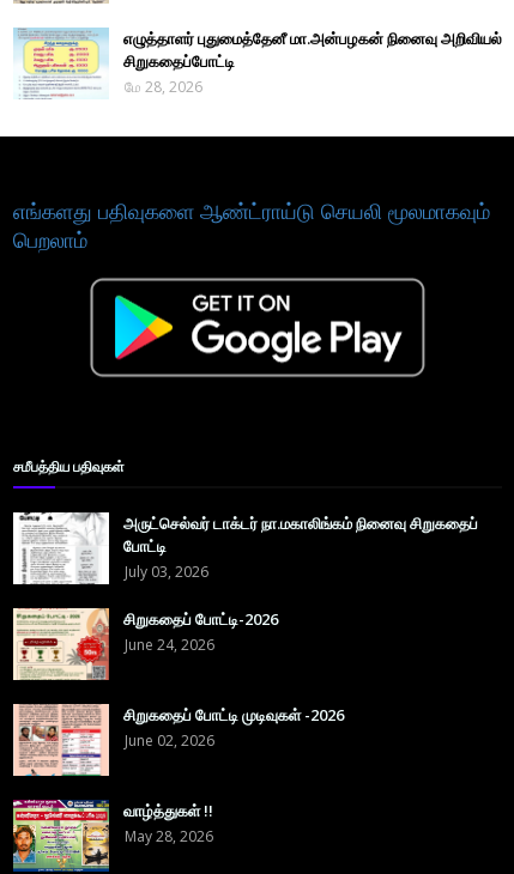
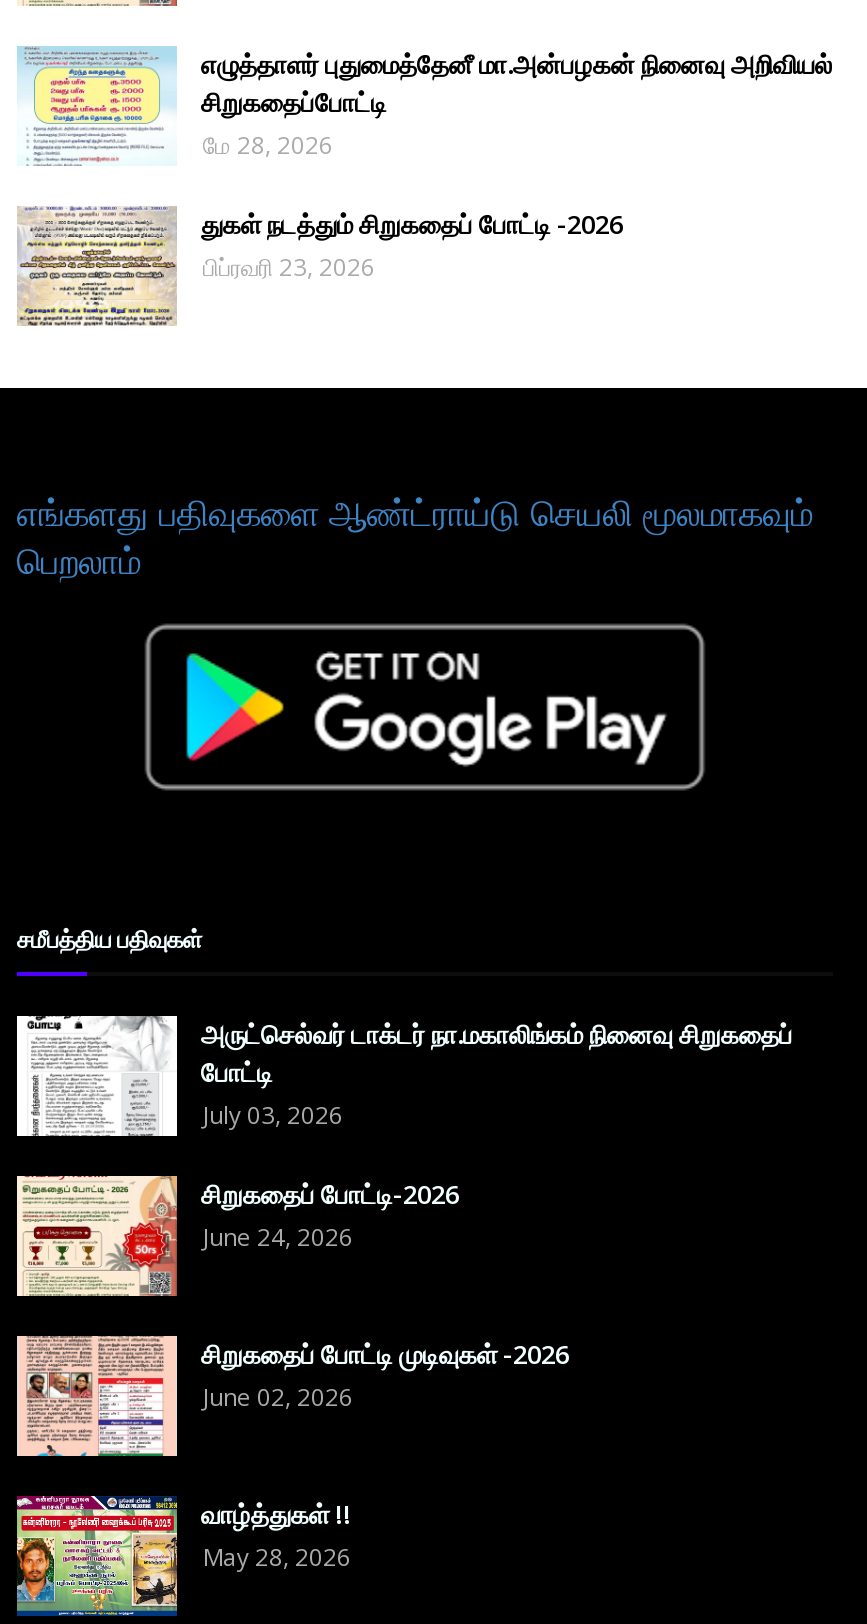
+ [image]
+ துகள் நடத்தும் சிறுகதைப் போட்டி -2026
+ பிப்ரவரி 23, 2026
